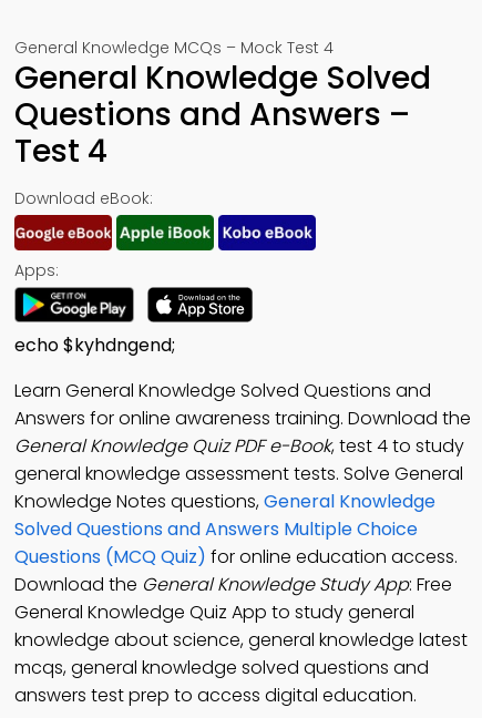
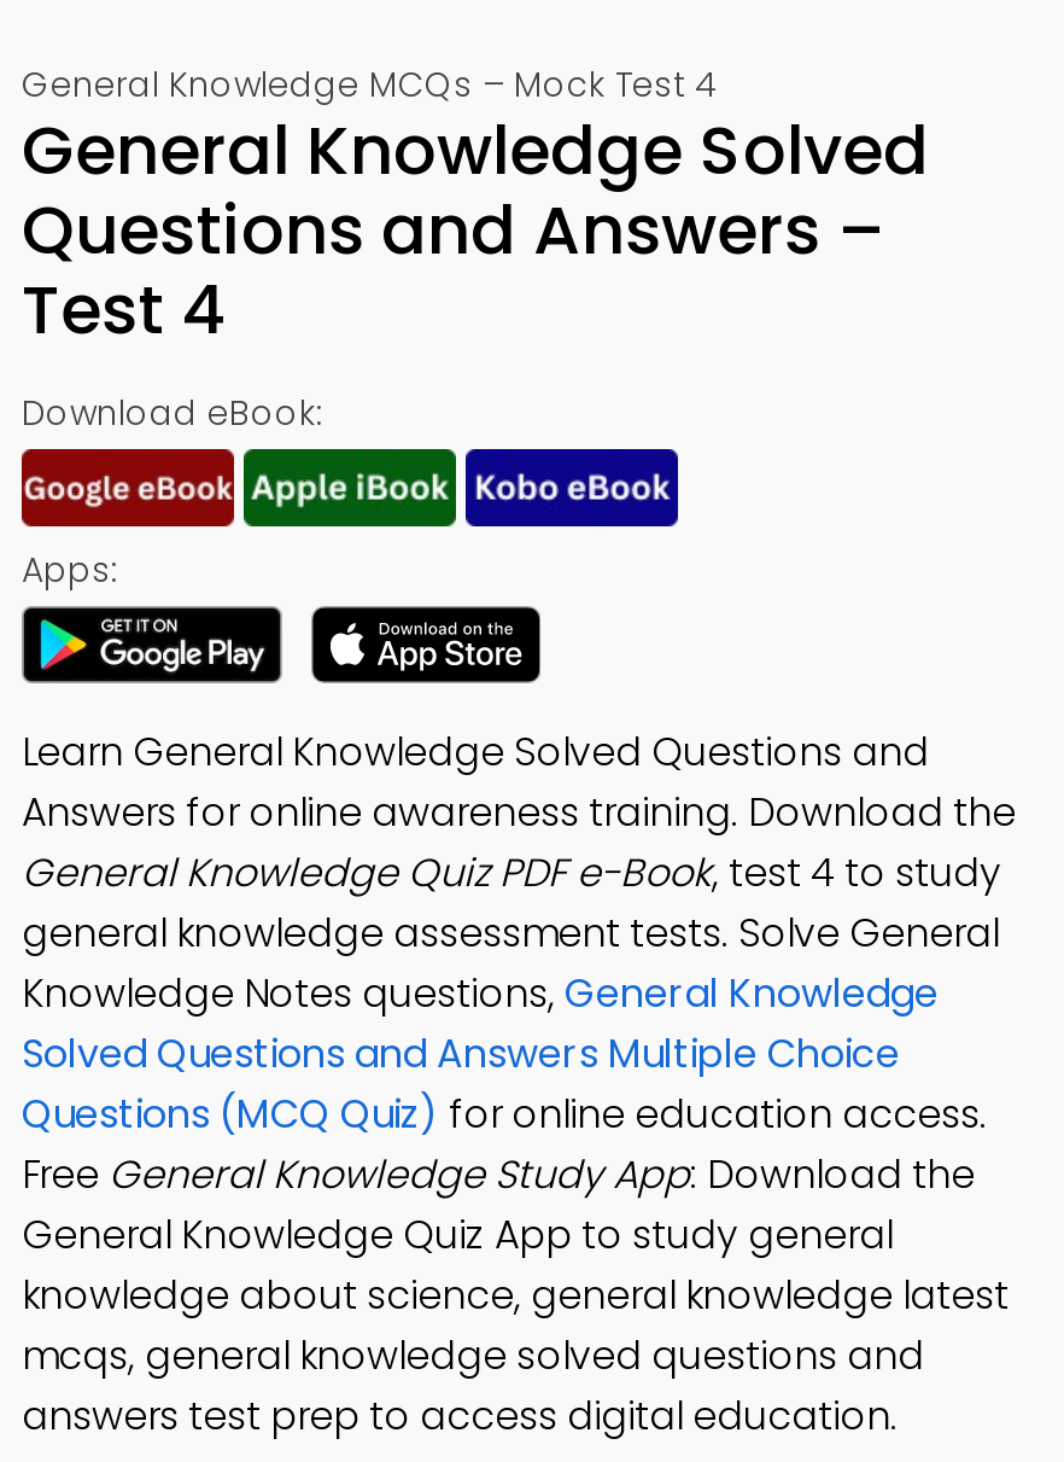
- echo $kyhdngend;

- Download the General Knowledge Study App: Free
+ Free General Knowledge Study App: Download the
